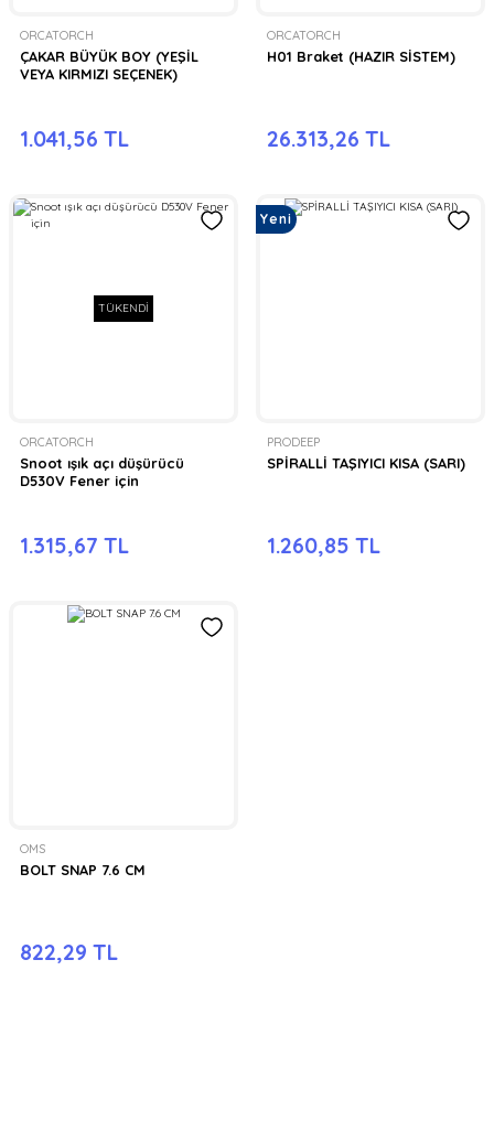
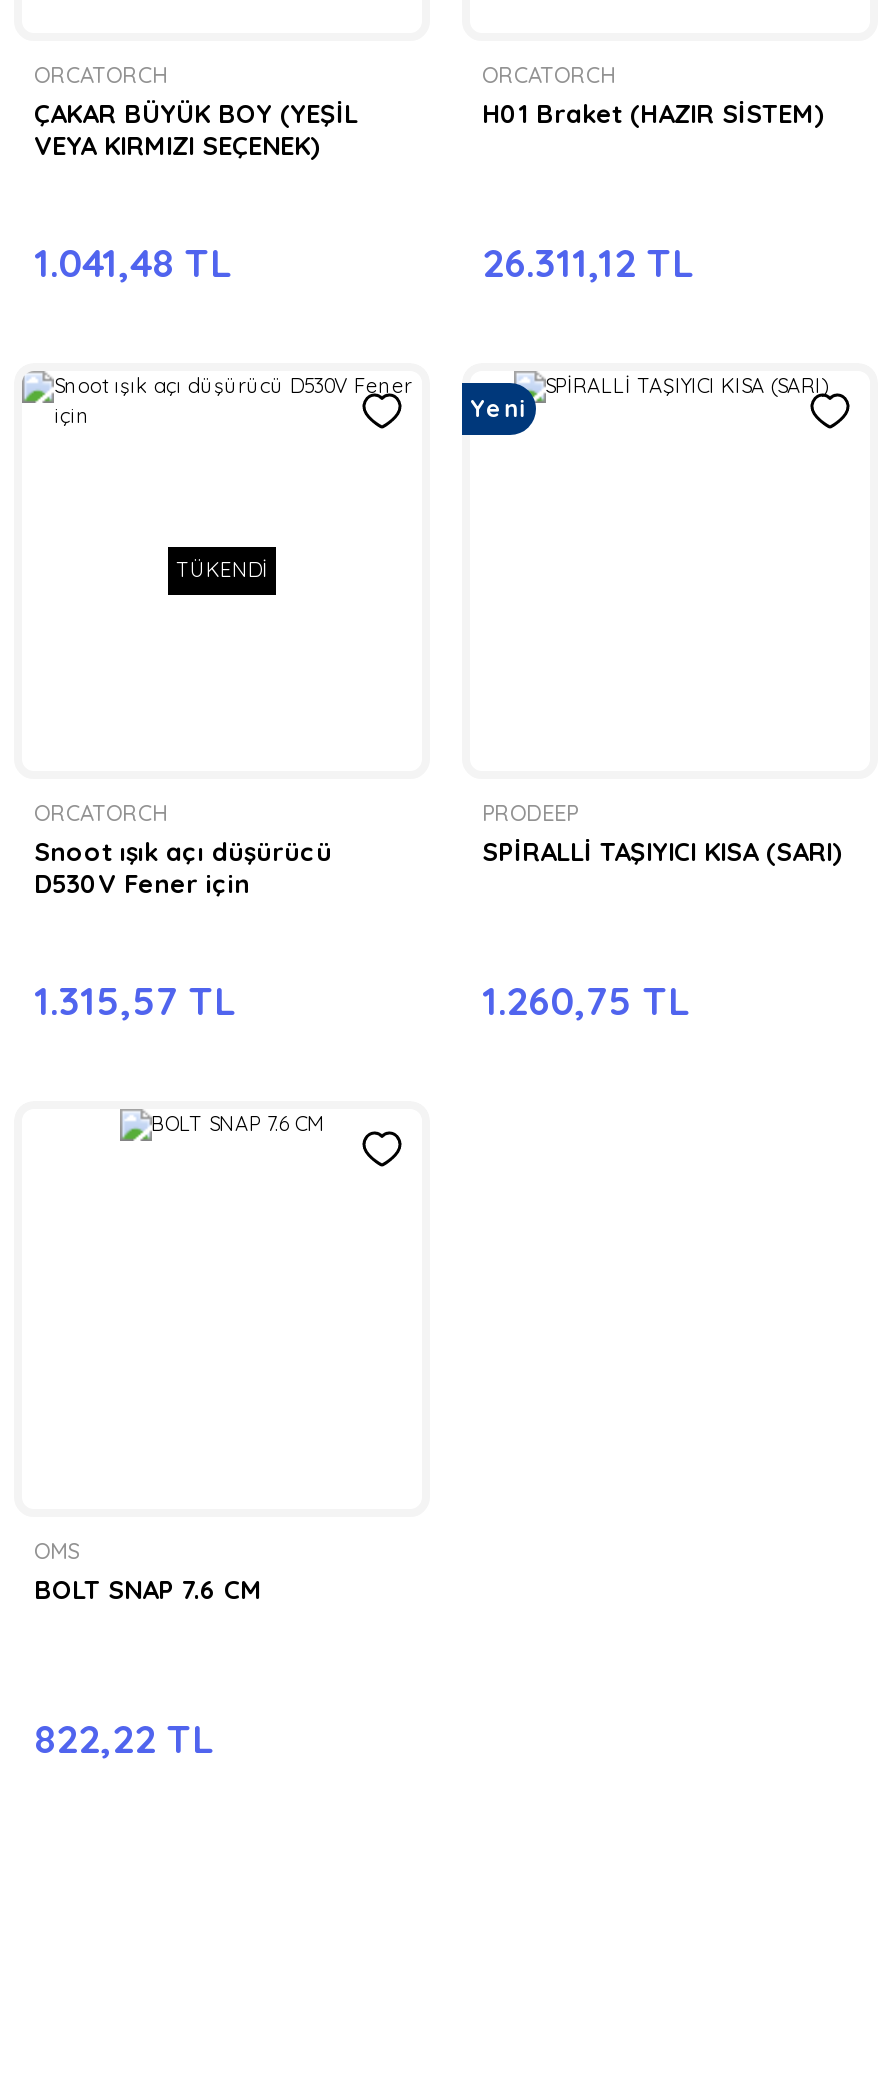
- 1.041,56 TL
+ 1.041,48 TL

- 26.313,26 TL
+ 26.311,12 TL

- 1.315,67 TL
+ 1.315,57 TL

- 1.260,85 TL
+ 1.260,75 TL

- 822,29 TL
+ 822,22 TL
